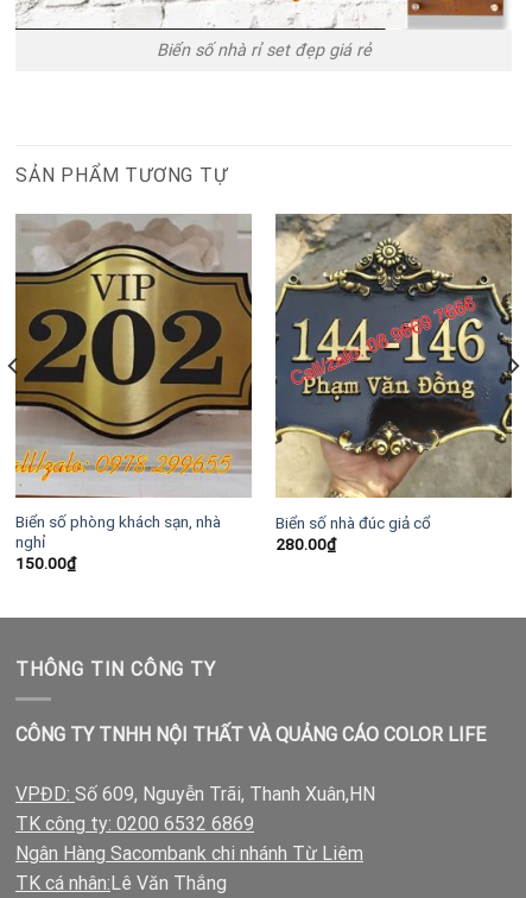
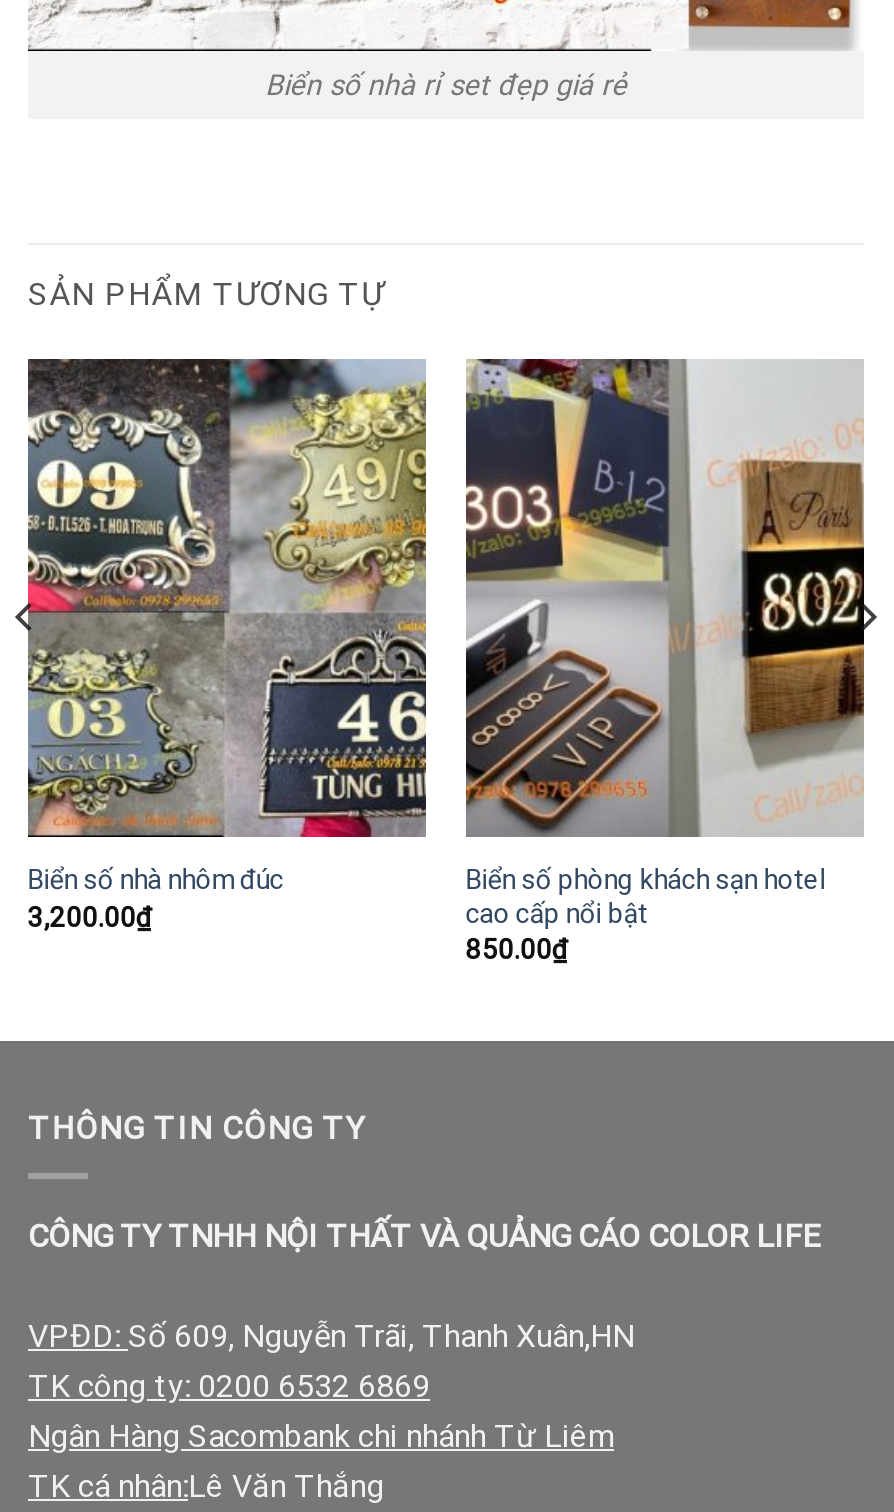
- [image]
- Biển số phòng khách sạn, nhà
- nghỉ
- 150.00₫
+ [image]
+ Biển số nhà nhôm đúc
+ 3,200.00₫

- [image]
- Biển số nhà đúc giả cổ
- 280.00₫
+ [image]
+ Biển số phòng khách sạn hotel
+ cao cấp nổi bật
+ 850.00₫
